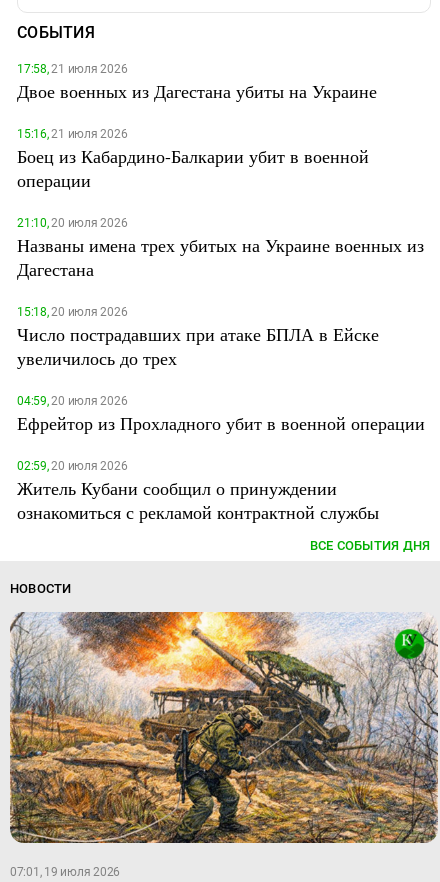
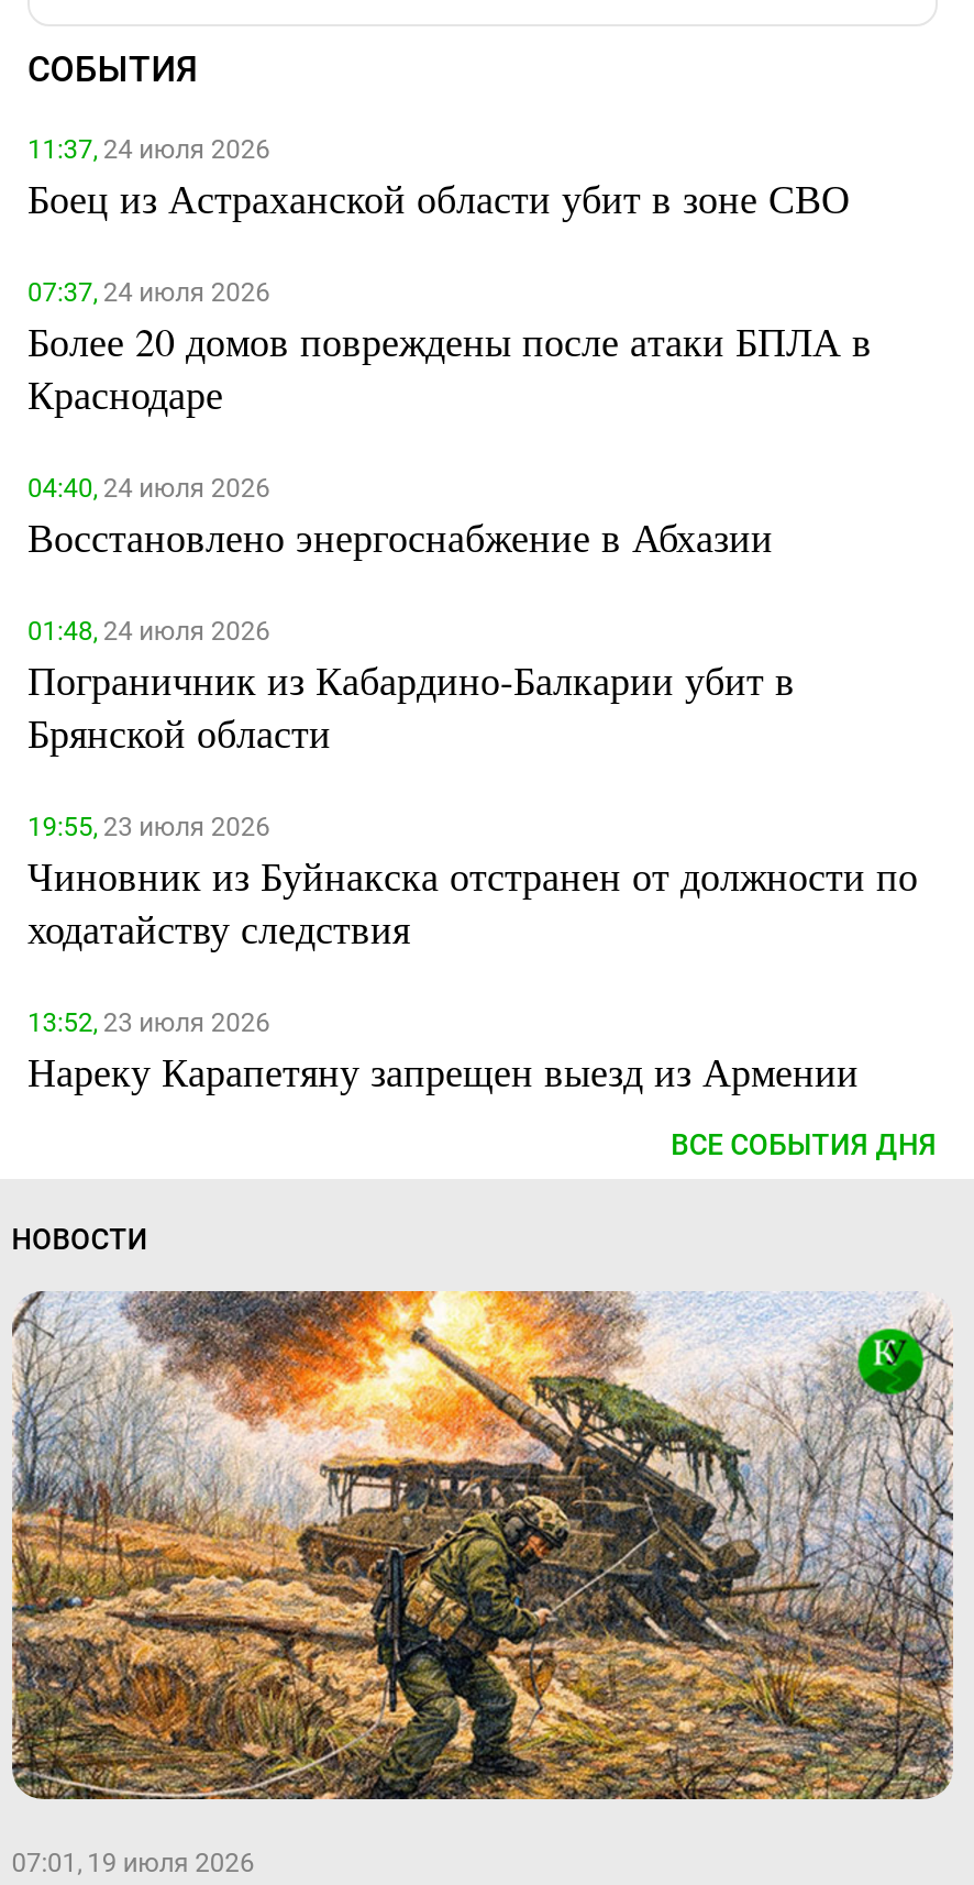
- 17:58, 21 июля 2026
- Двое военных из Дагестана убиты на Украине
+ 11:37, 24 июля 2026
+ Боец из Астраханской области убит в зоне СВО

- 15:16, 21 июля 2026
- Боец из Кабардино-Балкарии убит в военной
- операции
+ 07:37, 24 июля 2026
+ Более 20 домов повреждены после атаки БПЛА в
+ Краснодаре

- 21:10, 20 июля 2026
- Названы имена трех убитых на Украине военных из
- Дагестана
+ 04:40, 24 июля 2026
+ Восстановлено энергоснабжение в Абхазии

- 15:18, 20 июля 2026
- Число пострадавших при атаке БПЛА в Ейске
- увеличилось до трех
+ 01:48, 24 июля 2026
+ Пограничник из Кабардино-Балкарии убит в
+ Брянской области

- 04:59, 20 июля 2026
- Ефрейтор из Прохладного убит в военной операции
+ 19:55, 23 июля 2026
+ Чиновник из Буйнакска отстранен от должности по
+ ходатайству следствия

- 02:59, 20 июля 2026
- Житель Кубани сообщил о принуждении
- ознакомиться с рекламой контрактной службы
+ 13:52, 23 июля 2026
+ Нареку Карапетяну запрещен выезд из Армении
